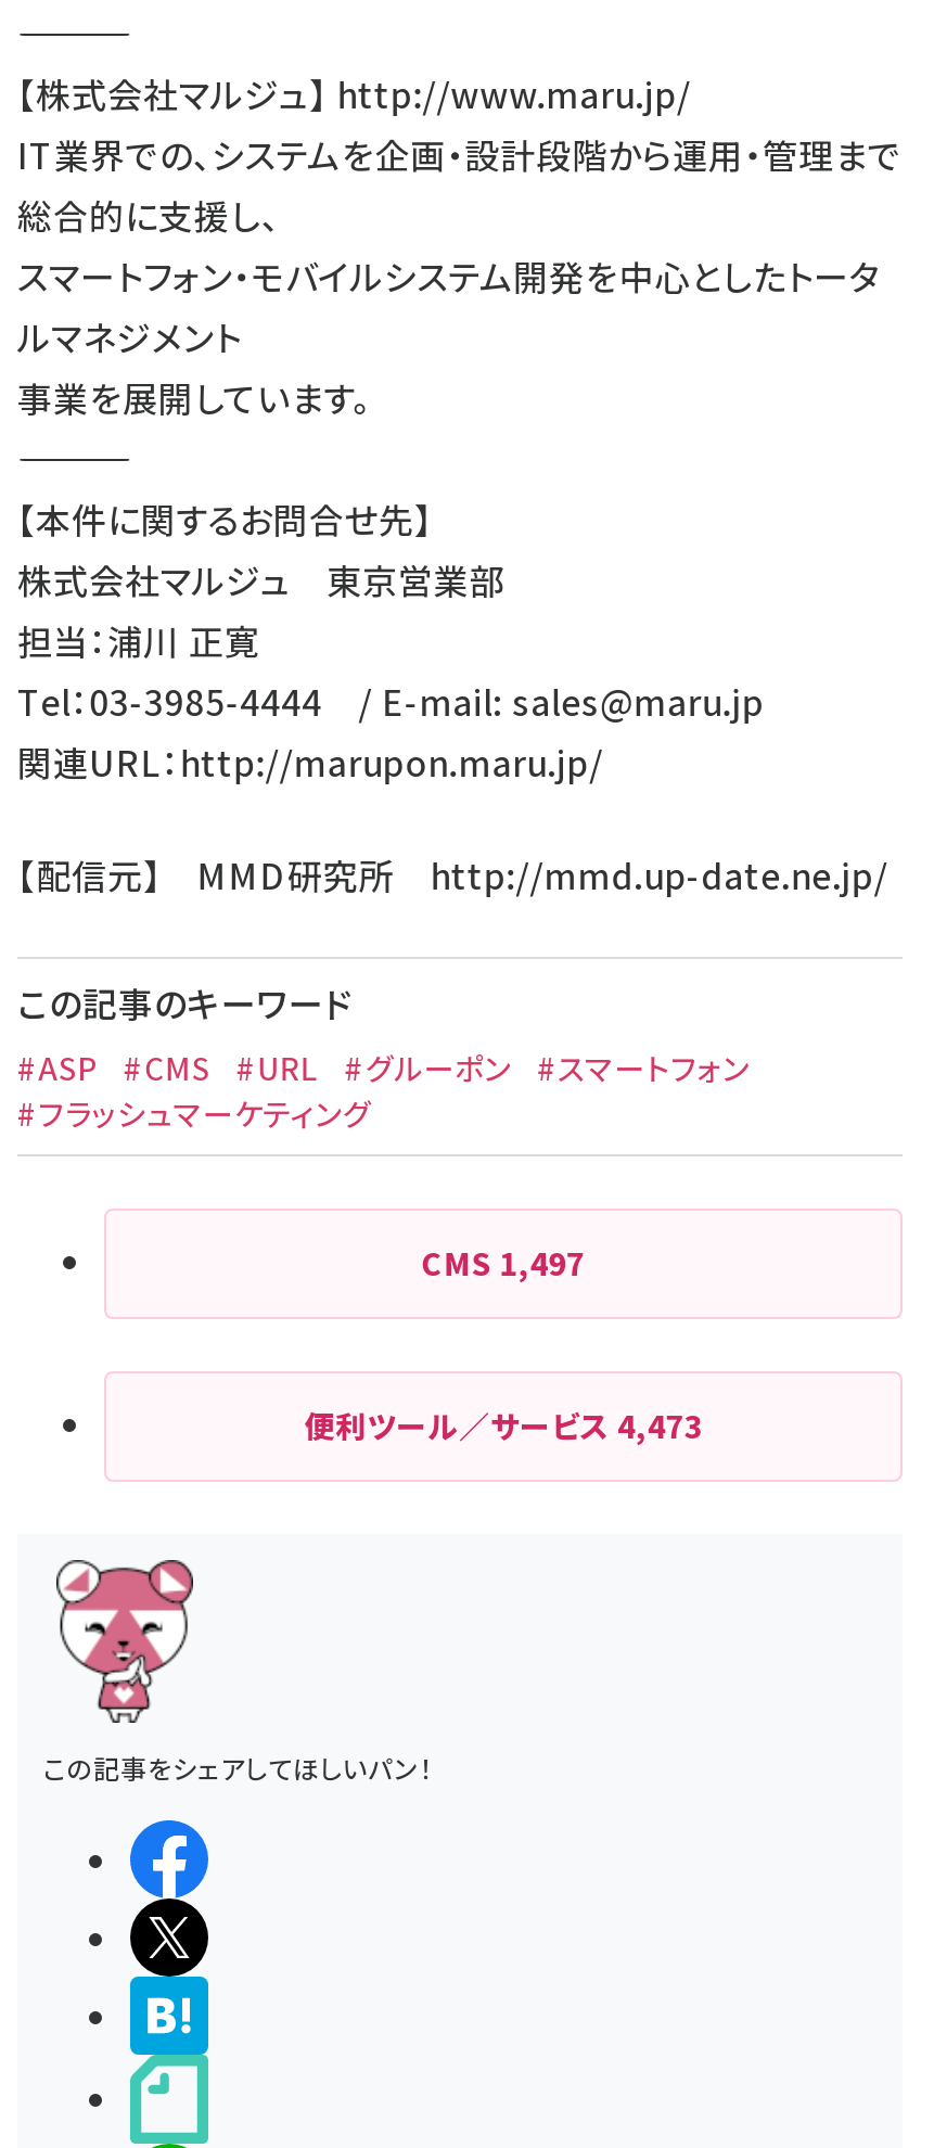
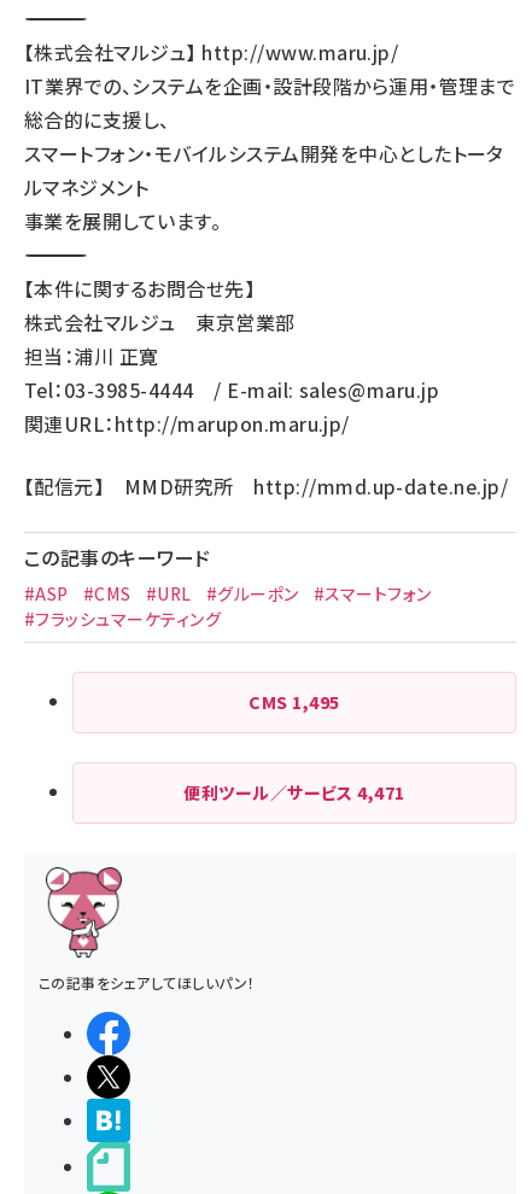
- CMS 1,497
+ CMS 1,495

- 便利ツール／サービス4,473
+ 便利ツール／サービス4,471
